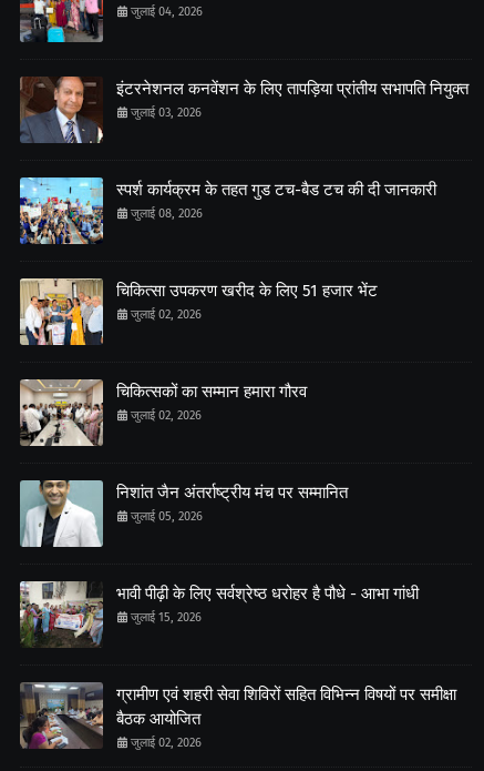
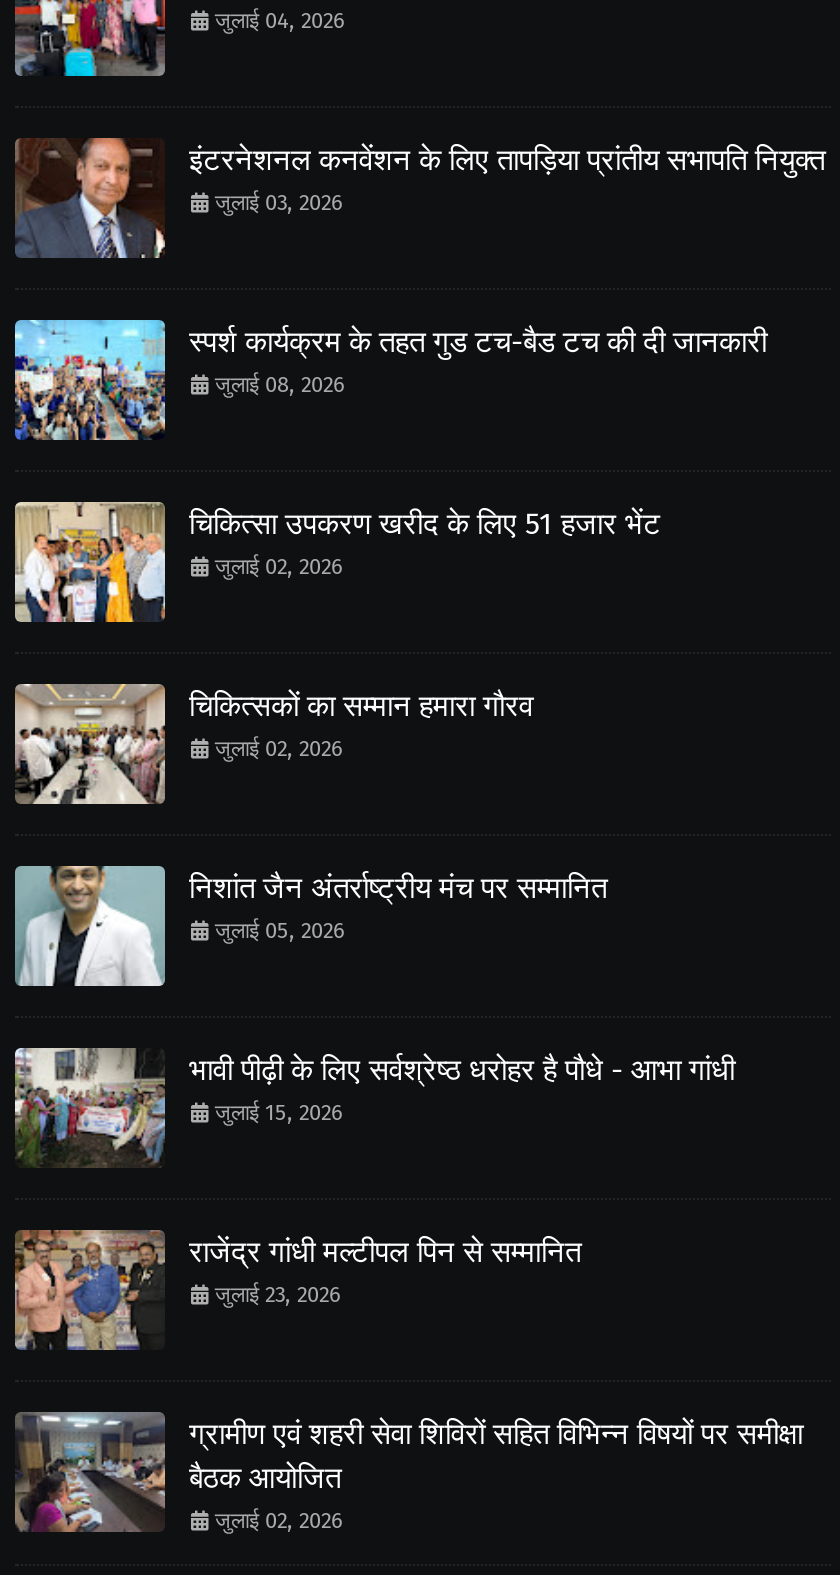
+ [image]
+ राजेंद्र गांधी मल्टीपल पिन से सम्मानित
+ जुलाई 23, 2026
